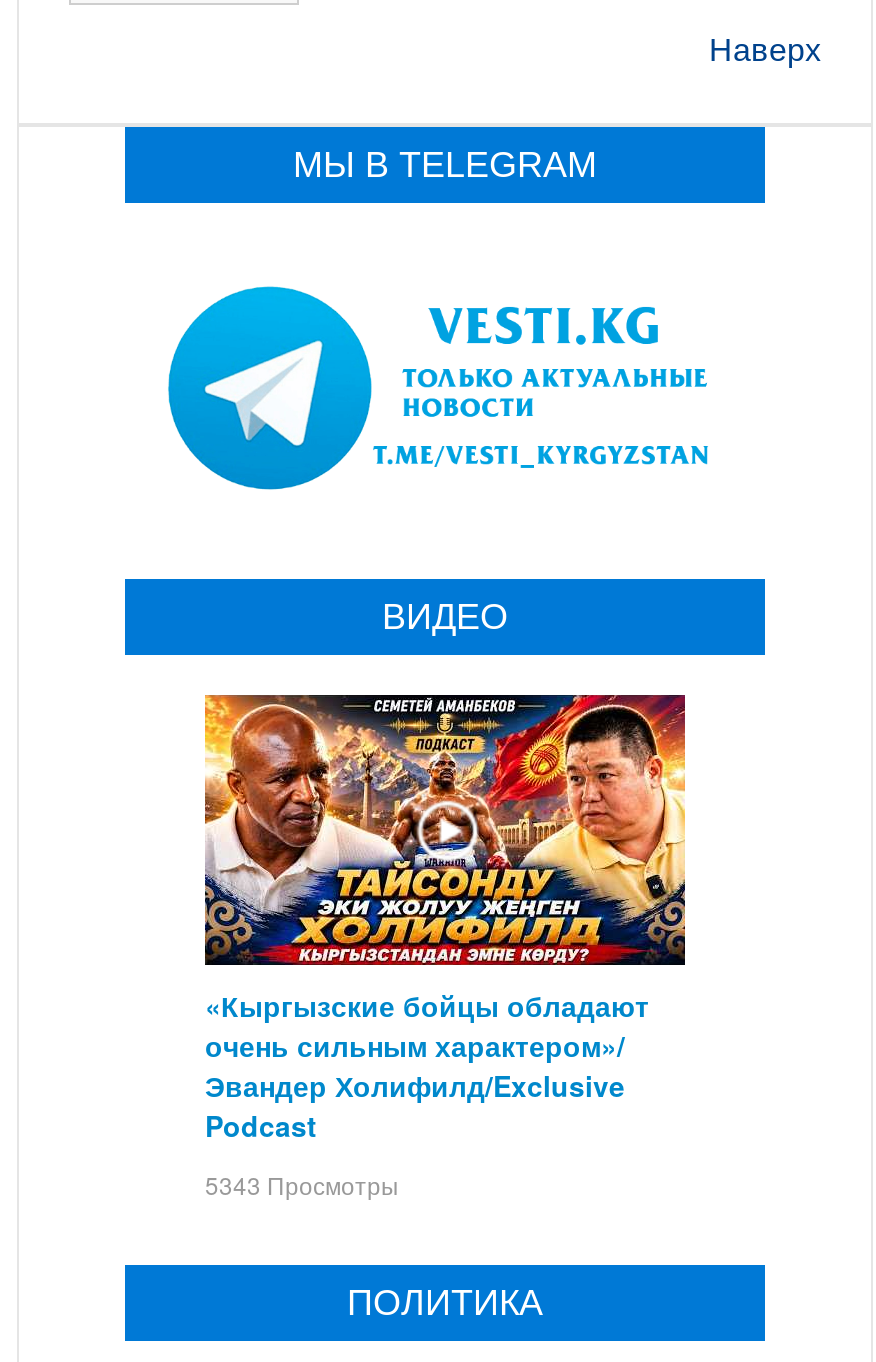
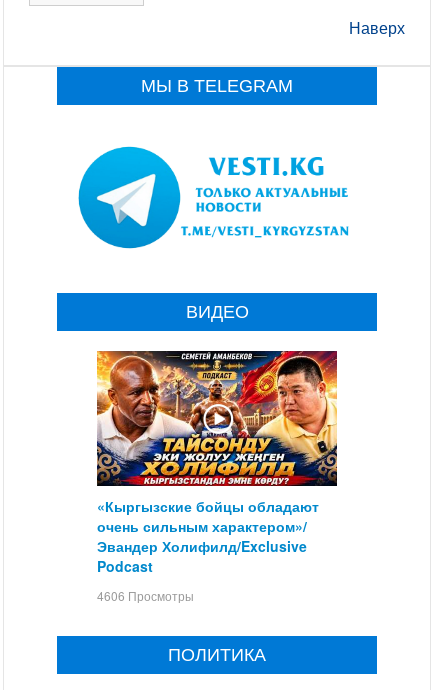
- 5343 Просмотры
+ 4606 Просмотры
